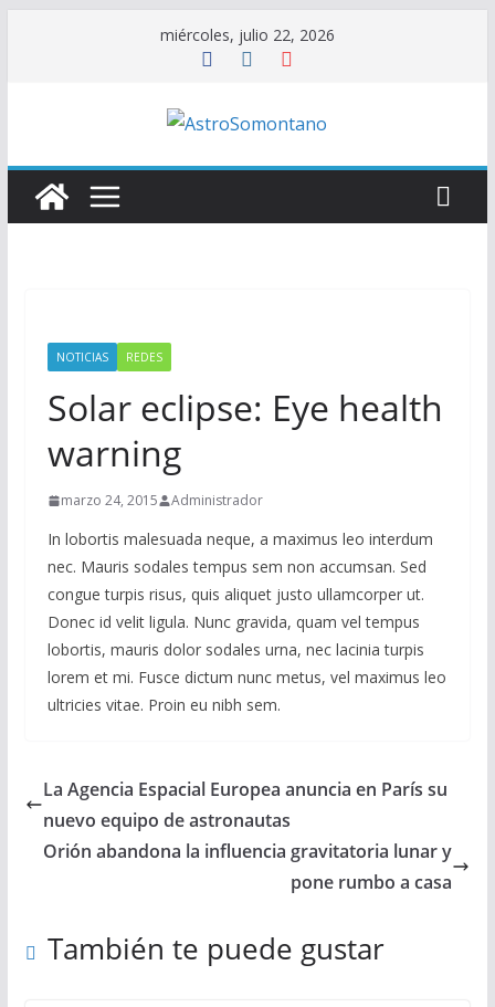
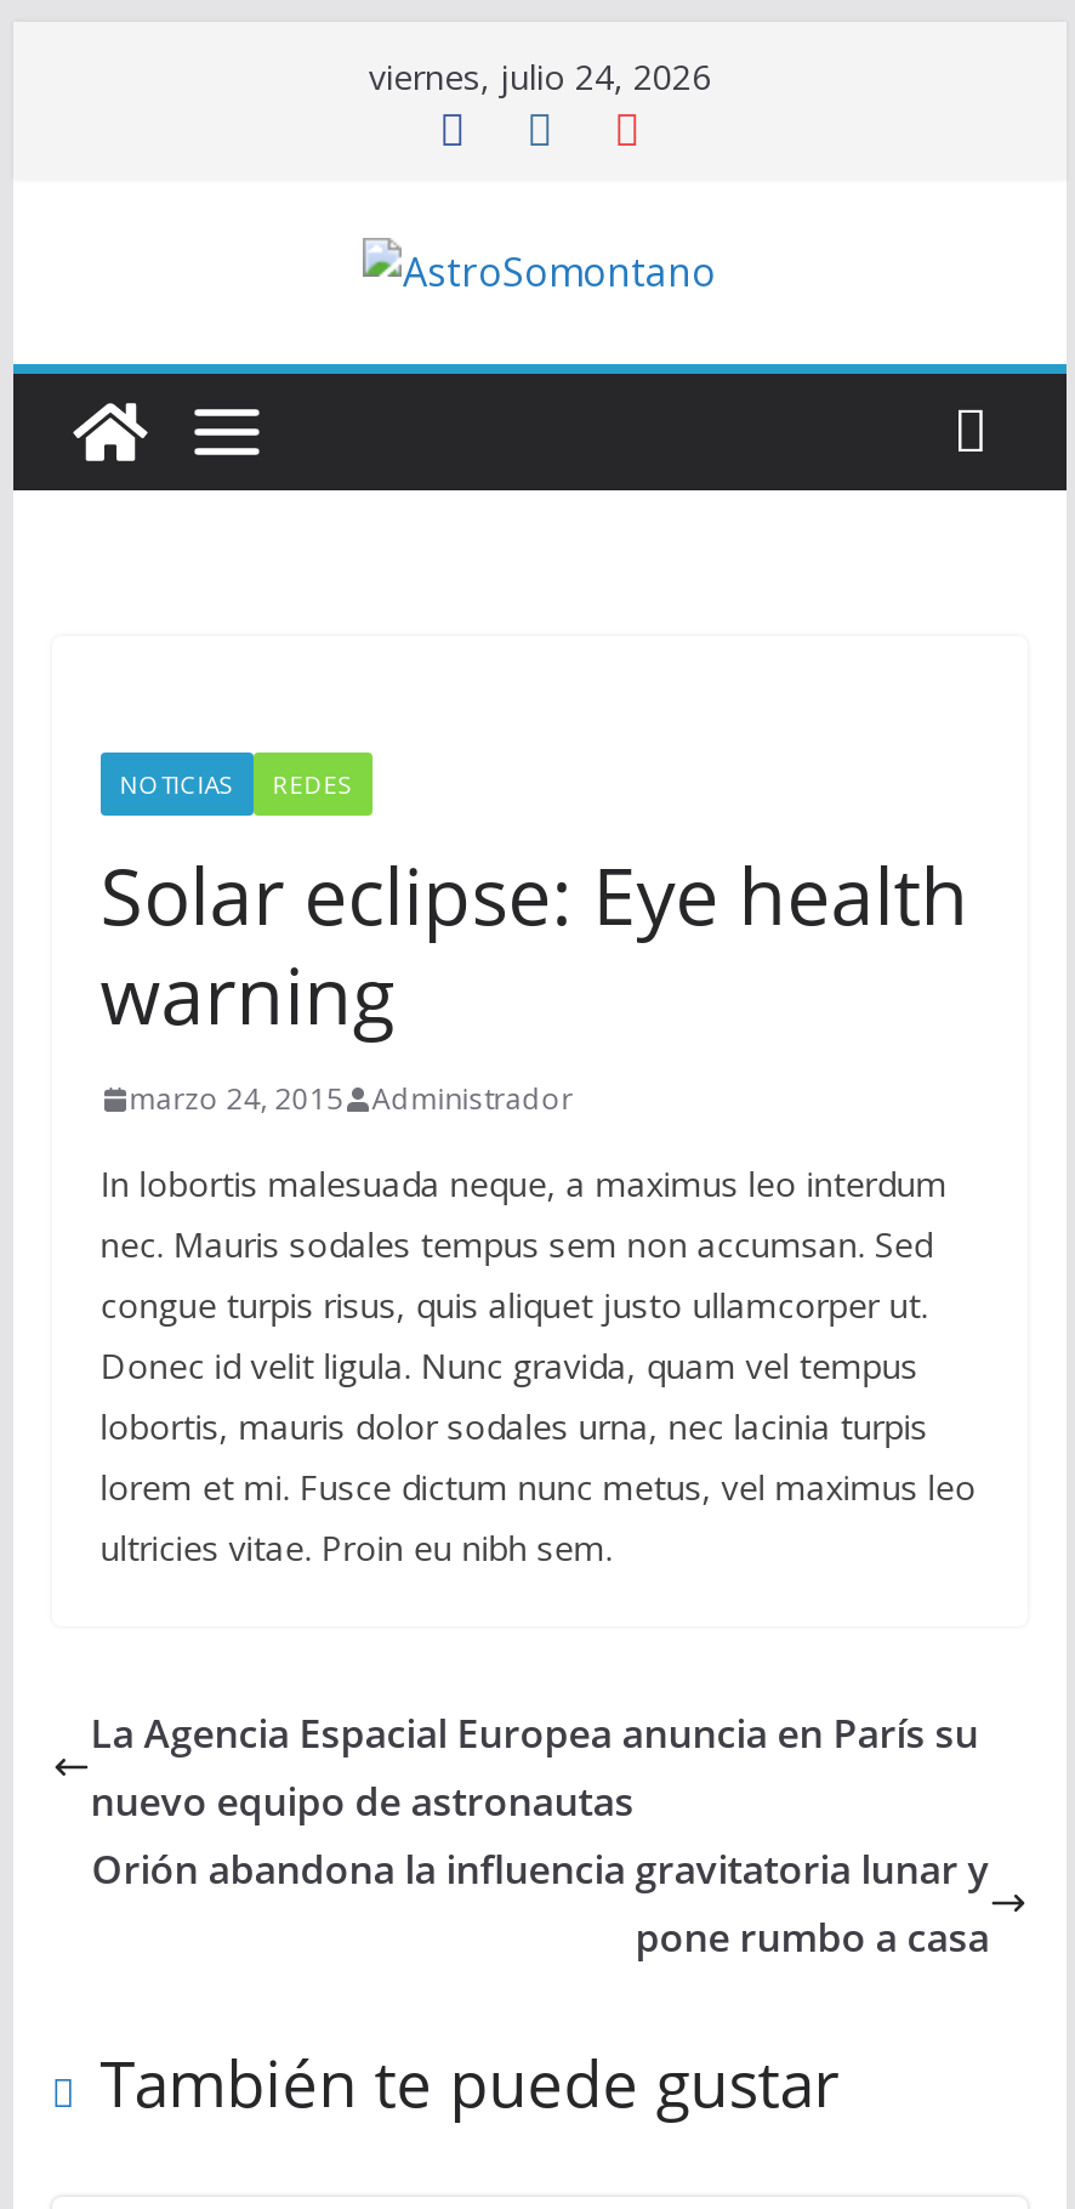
- miércoles, julio 22, 2026
+ viernes, julio 24, 2026
